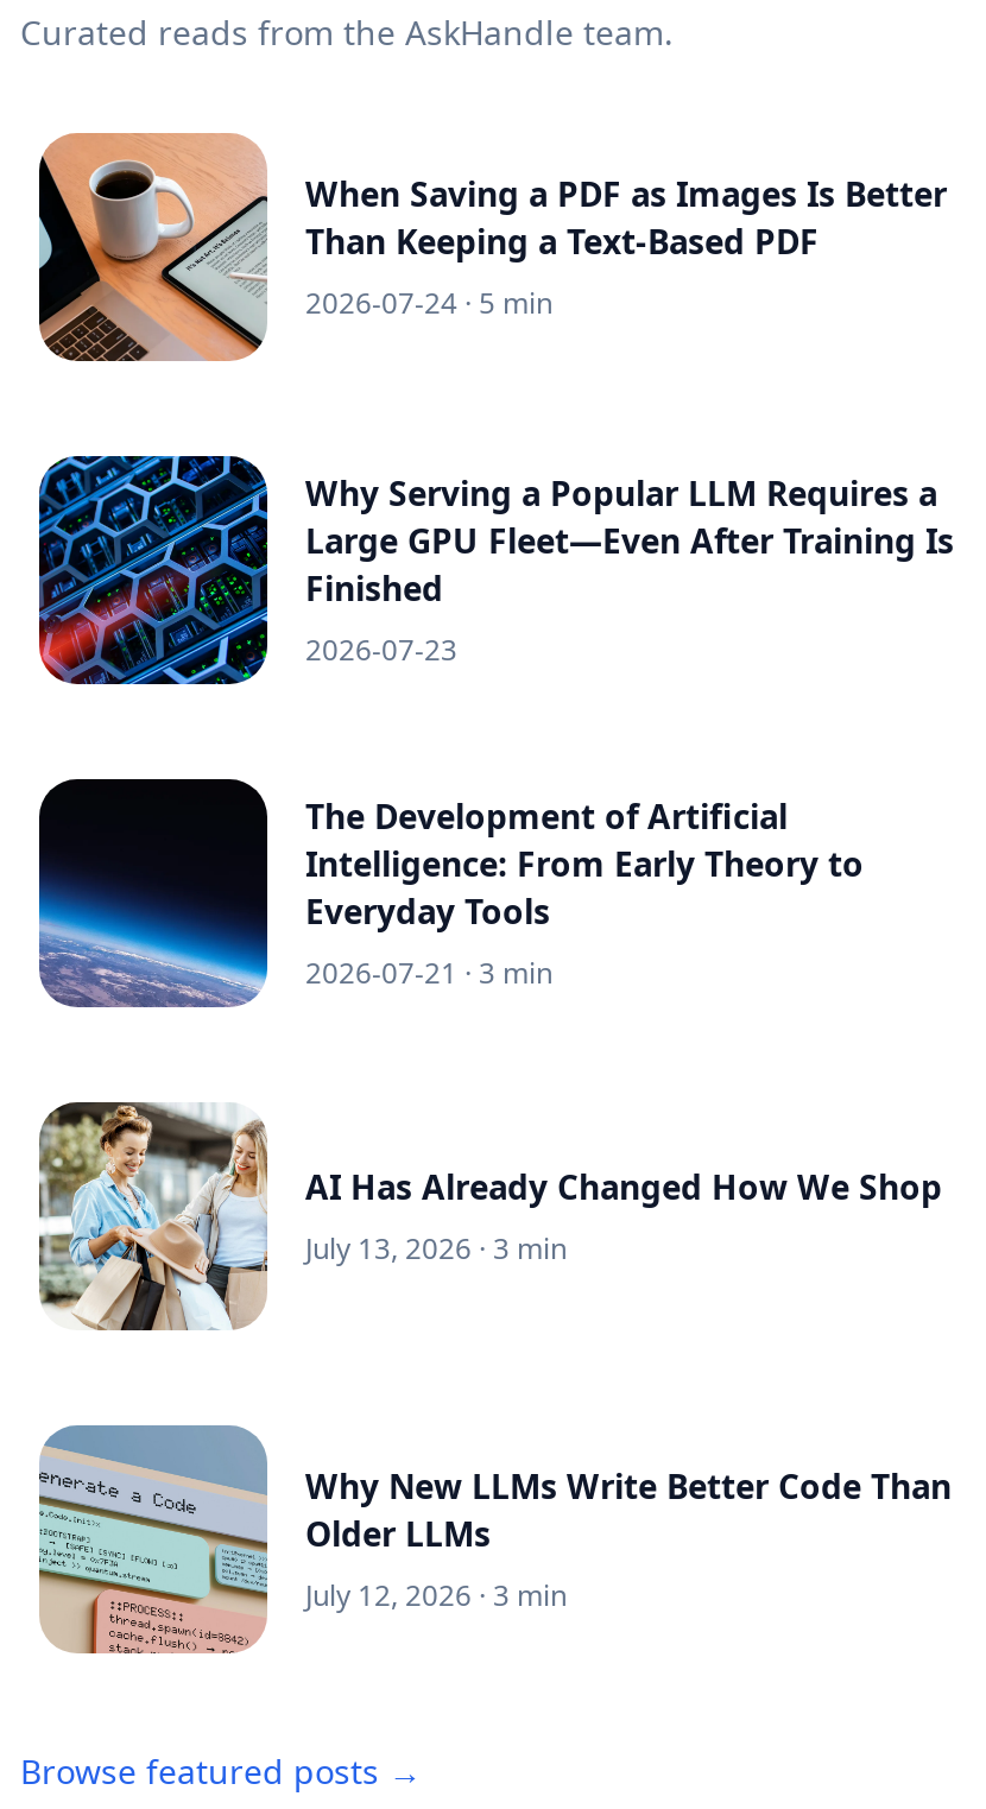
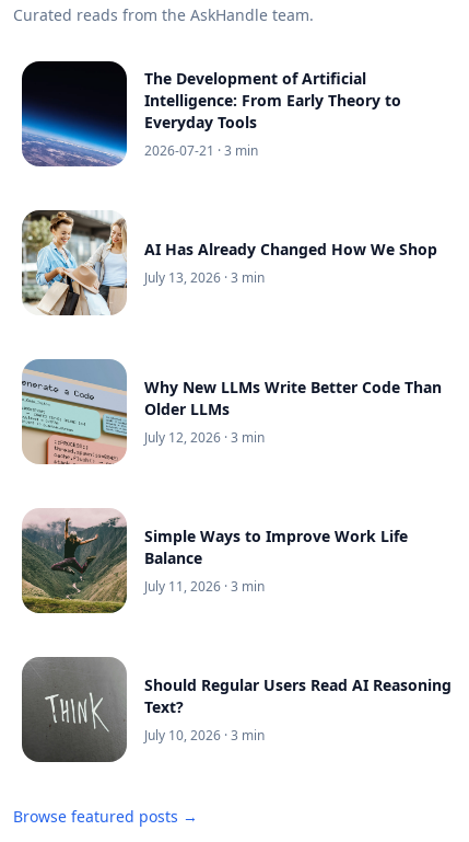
- [image]
- When Saving a PDF as Images Is Better
- Than Keeping a Text-Based PDF
- 2026-07-24 · 5 min

- [image]
- Why Serving a Popular LLM Requires a
- Large GPU Fleet—Even After Training Is
- Finished
- 2026-07-23

moved up: [image] | The Development of Artificial | Intelligence: From Early Theory to | ... | Older LLMs | July 12, 2026 · 3 min

+ [image]
+ Simple Ways to Improve Work Life
+ Balance
+ July 11, 2026 · 3 min

+ [image]
+ Should Regular Users Read AI Reasoning
+ Text?
+ July 10, 2026 · 3 min
